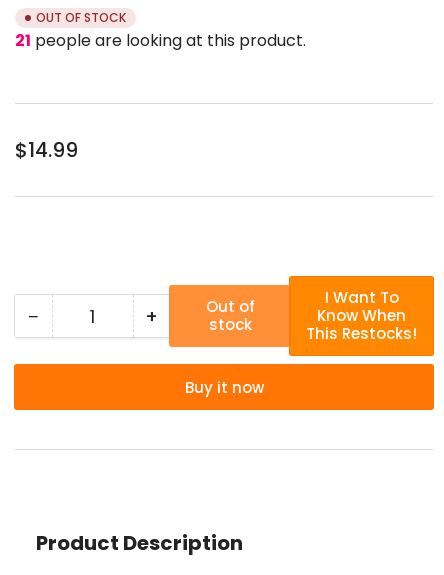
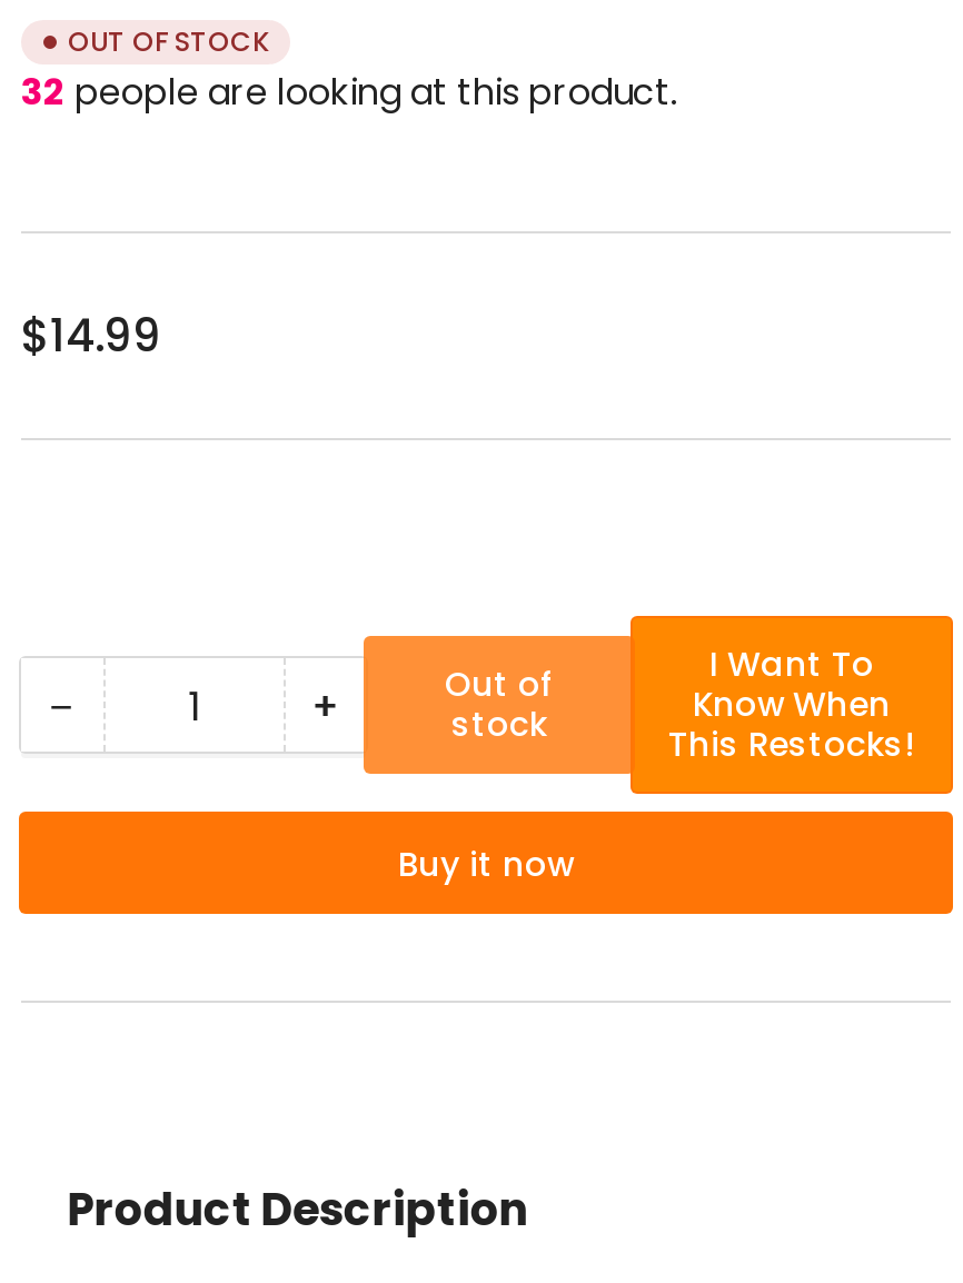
- 21 people are looking at this product.
+ 32 people are looking at this product.
